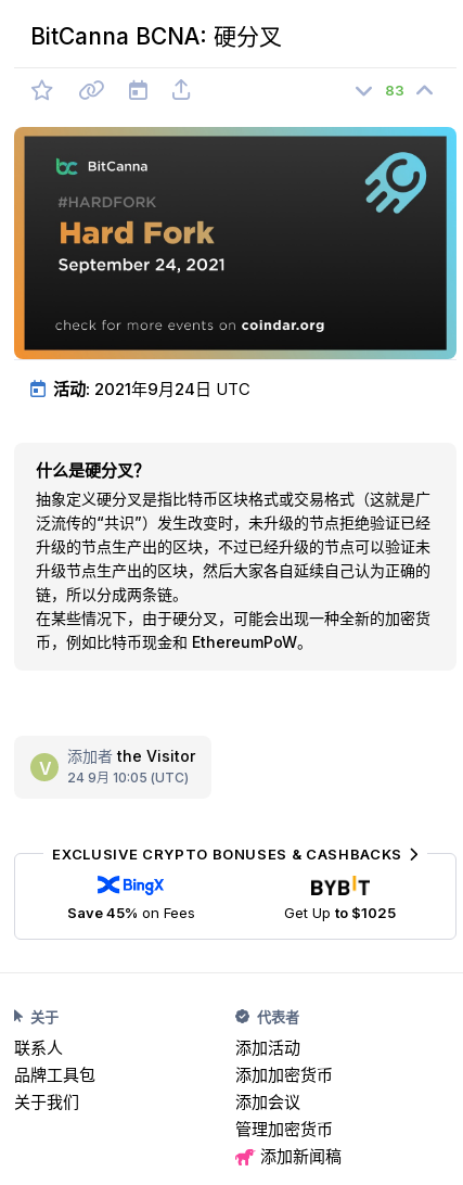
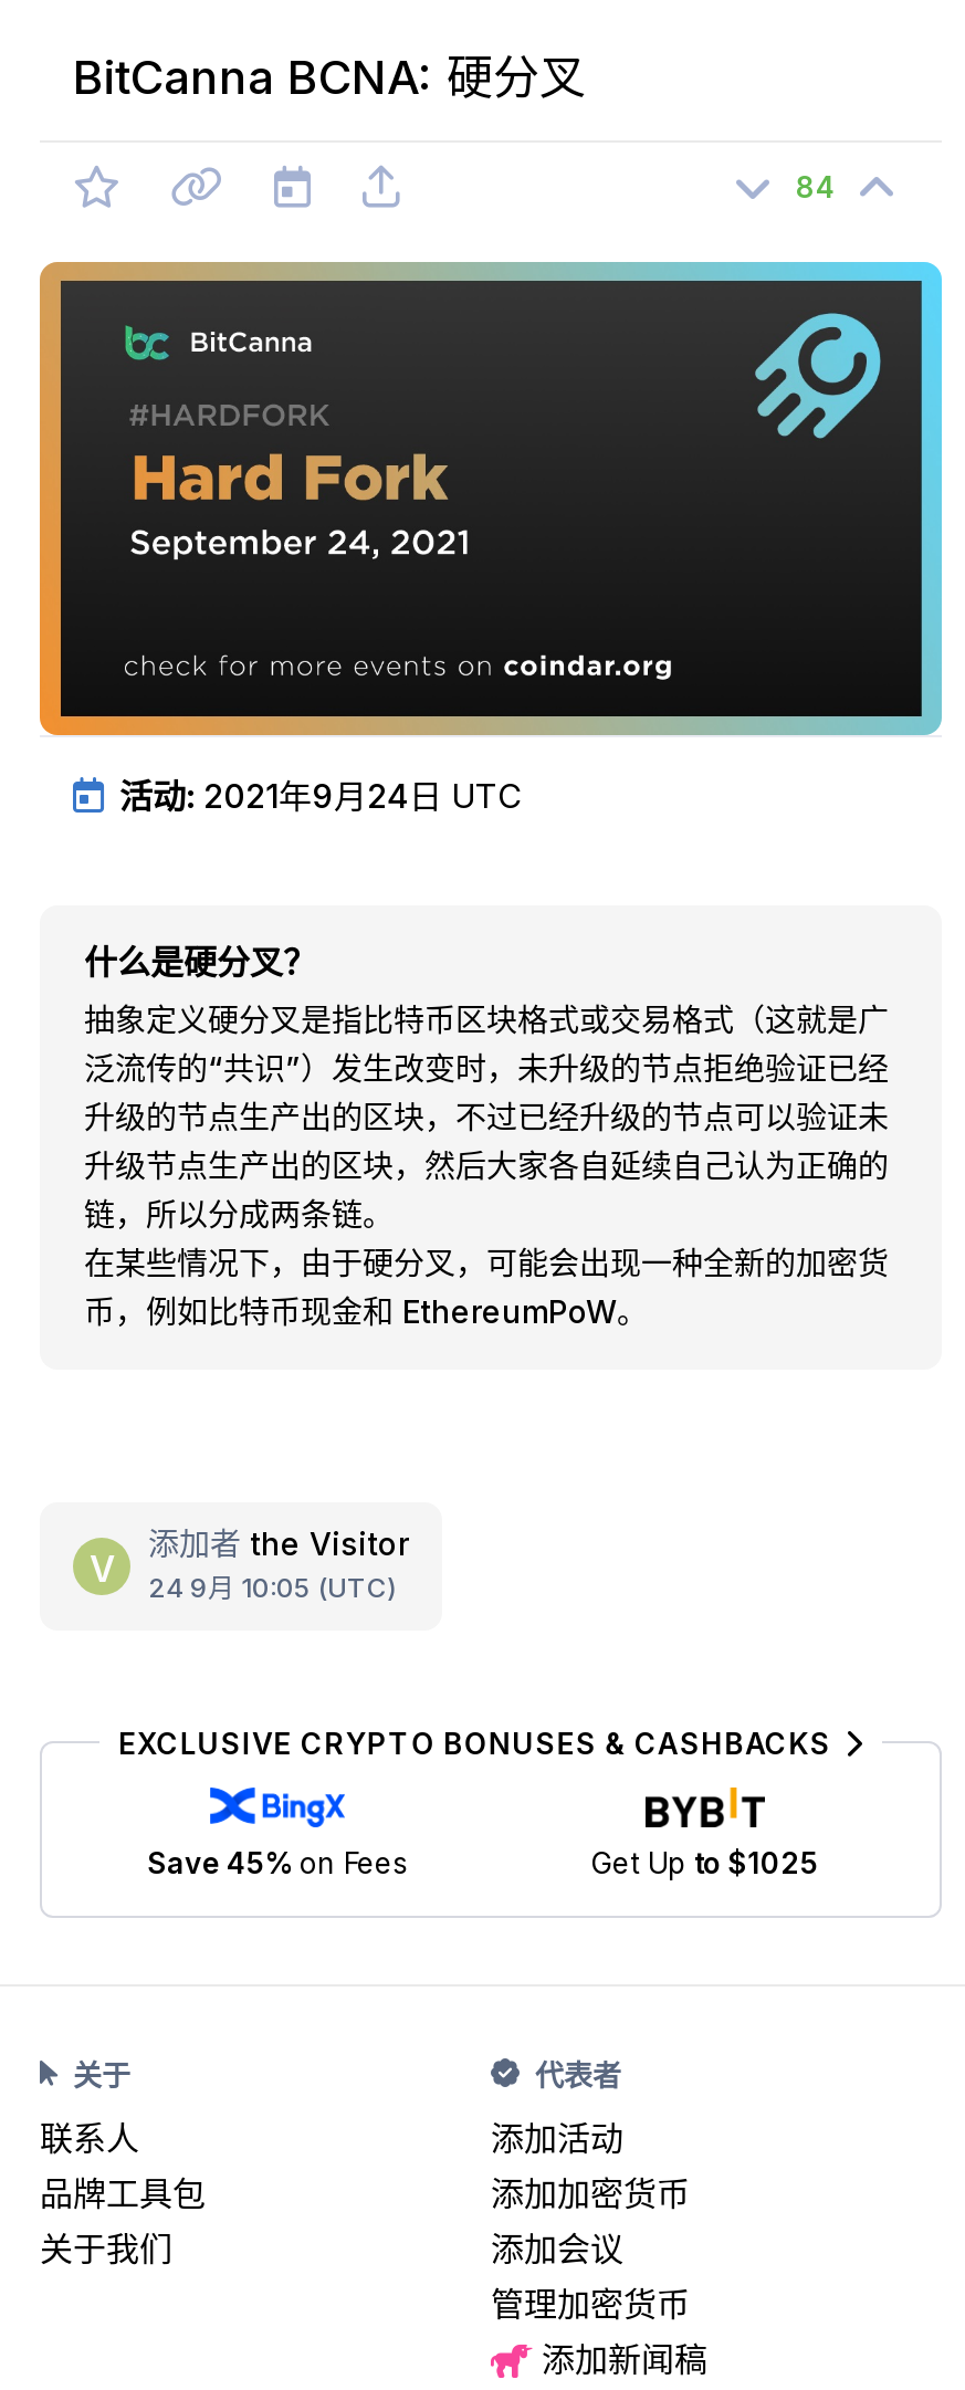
- 83
+ 84
